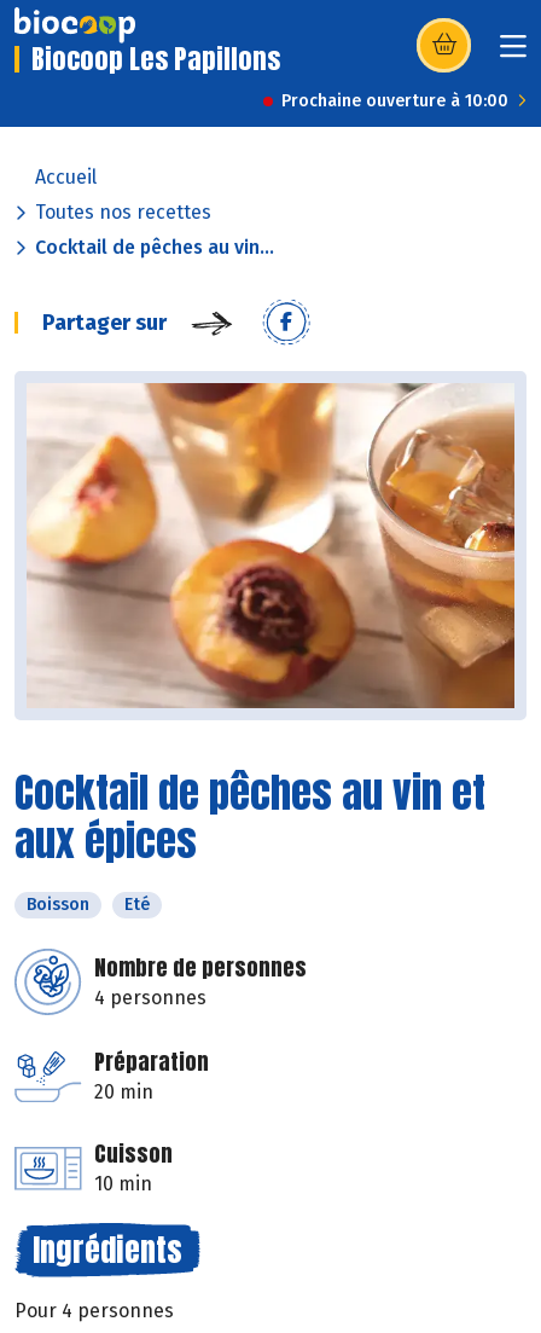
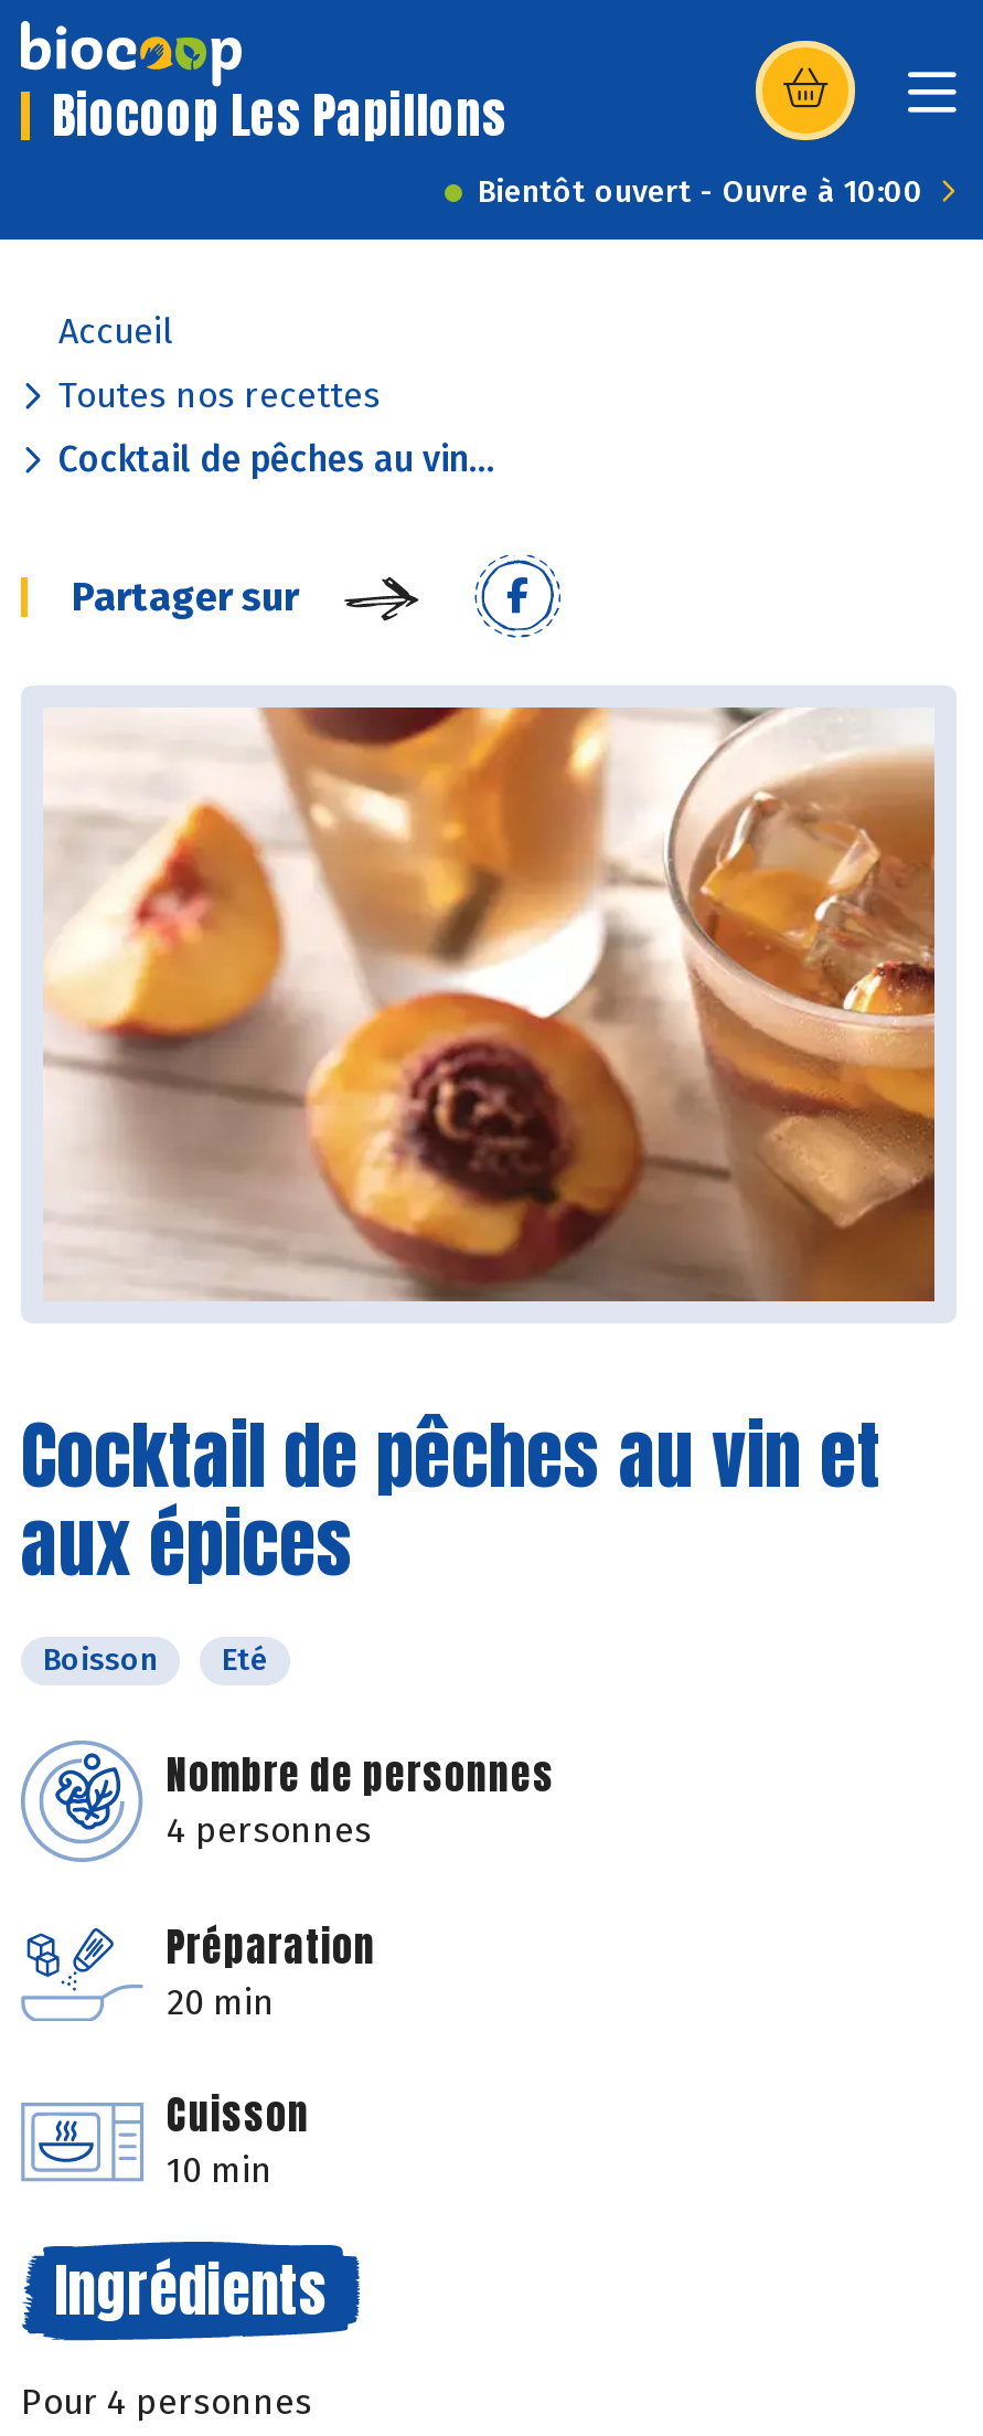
- Prochaine ouverture à 10:00
+ Bientôt ouvert - Ouvre à 10:00
